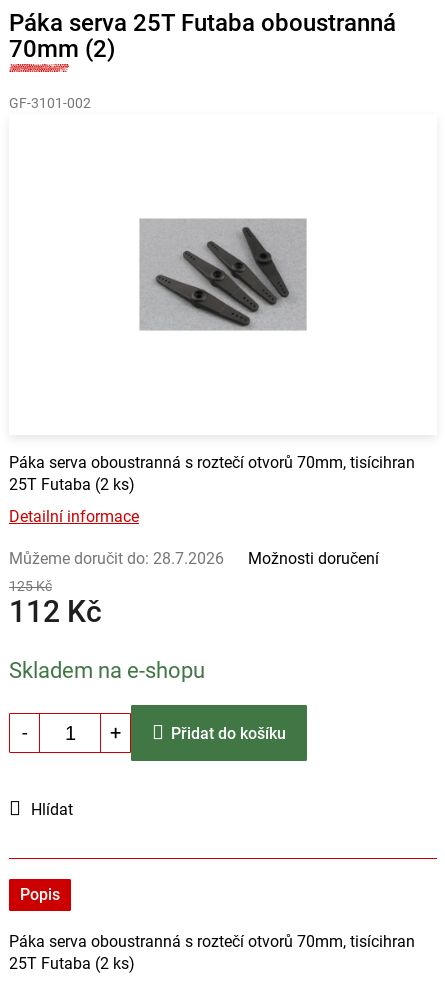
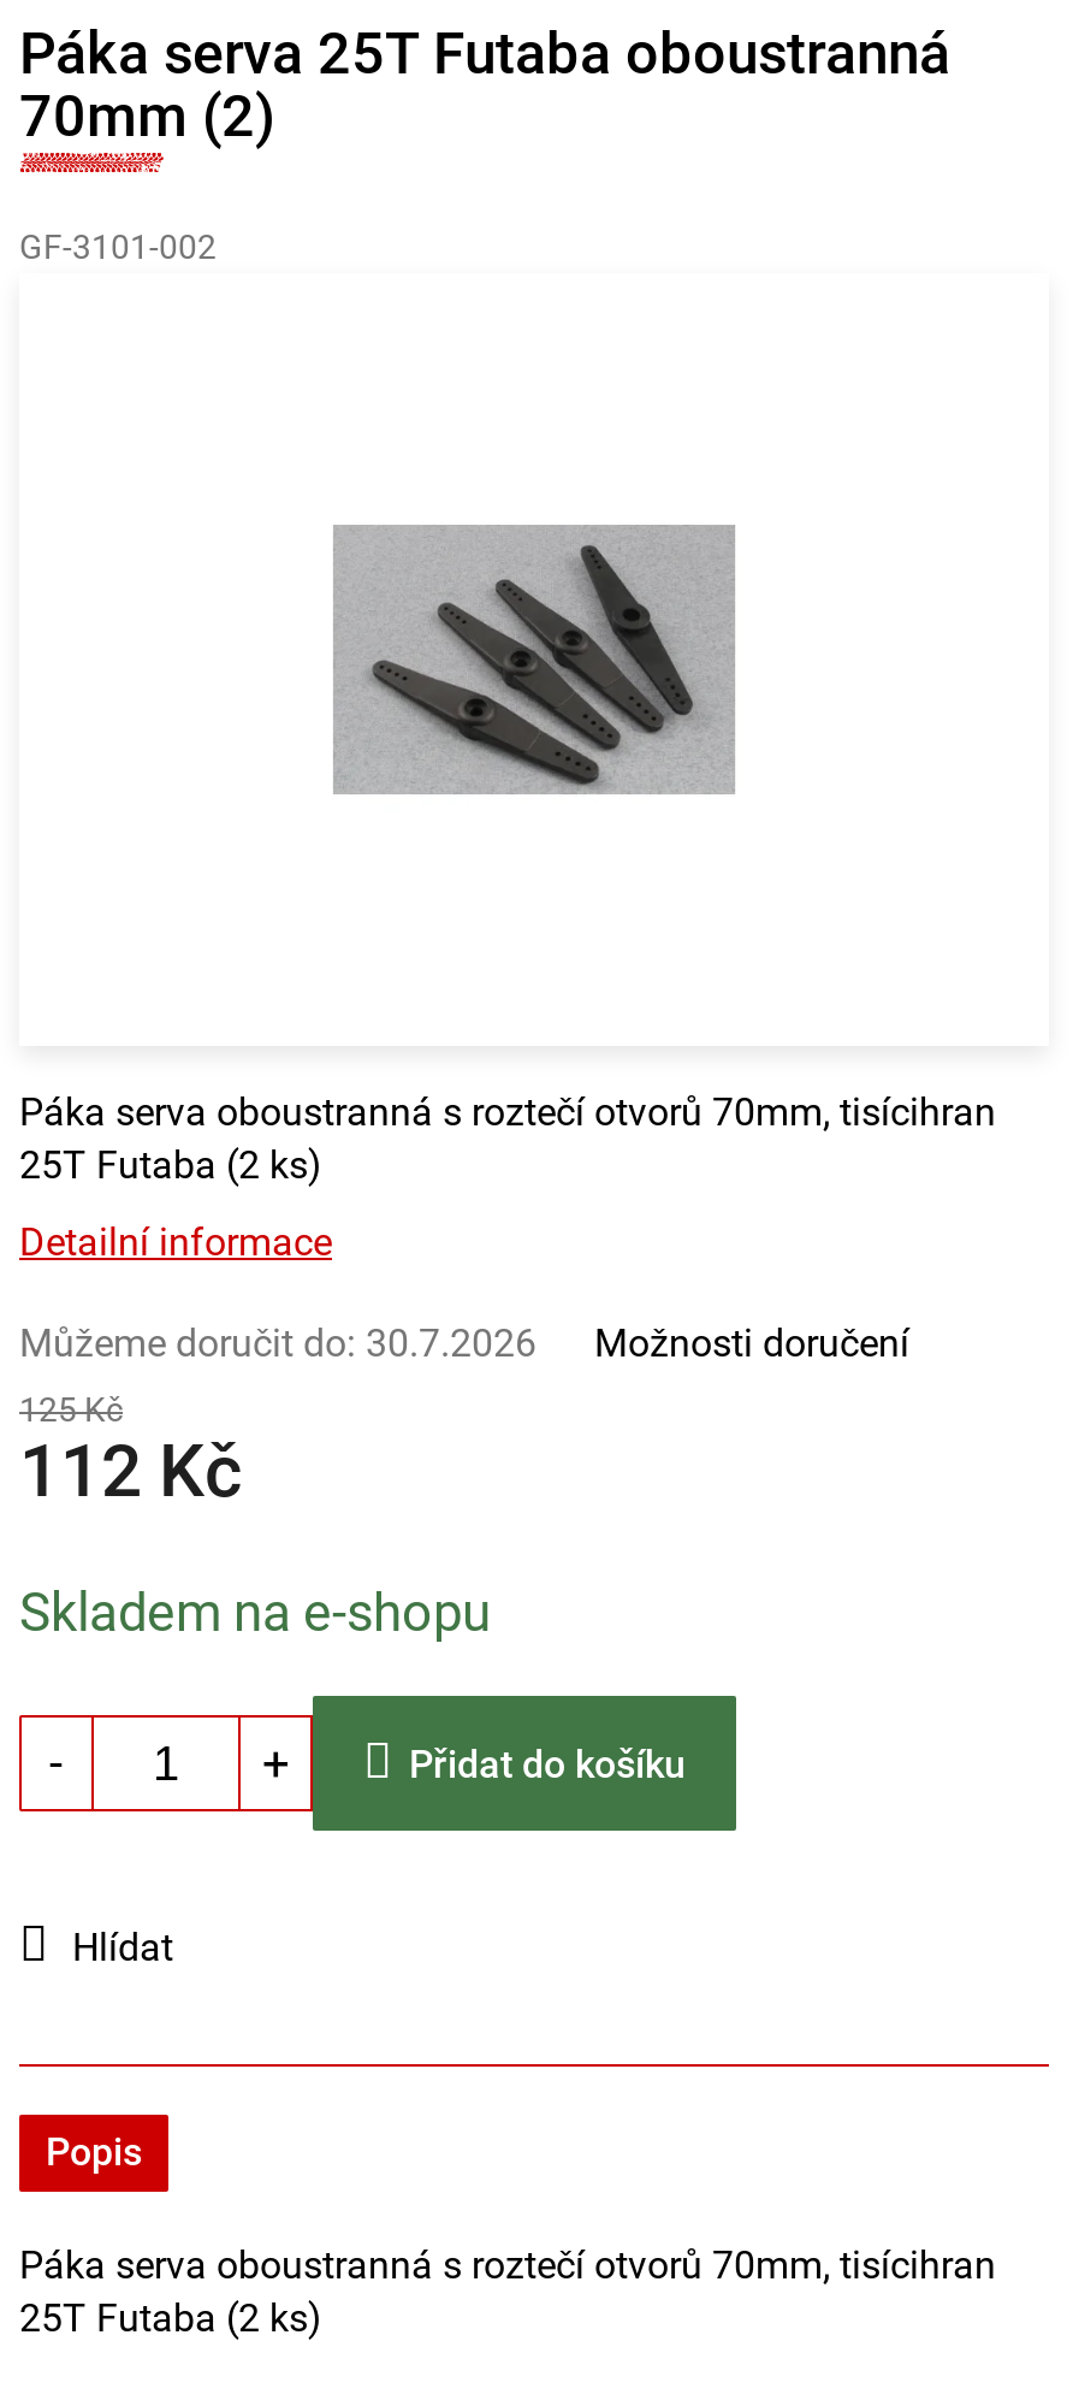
- Můžeme doručit do: 28.7.2026
+ Můžeme doručit do: 30.7.2026
